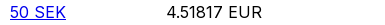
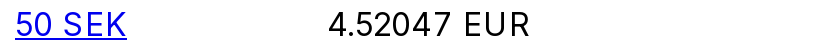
- 4.51817 EUR
+ 4.52047 EUR
